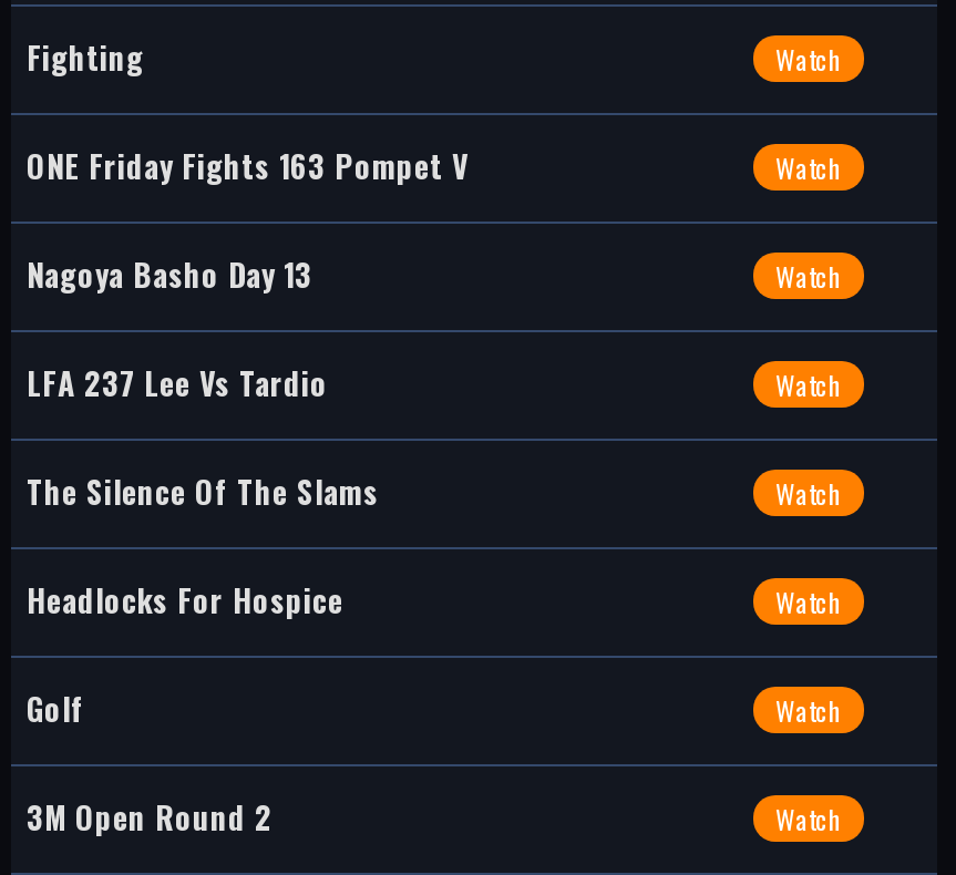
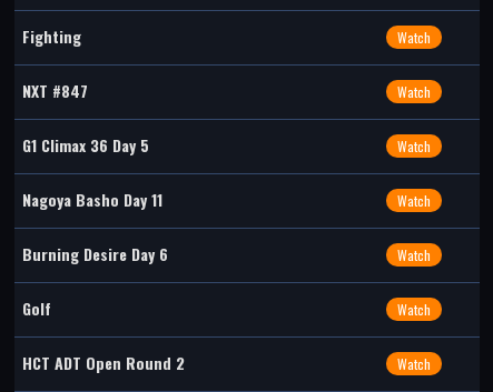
- ONE Friday Fights 163 Pompet V
+ NXT #847

- Nagoya Basho Day 13
+ G1 Climax 36 Day 5

- LFA 237 Lee Vs Tardio
+ Nagoya Basho Day 11

- The Silence Of The Slams
- Watch
- Headlocks For Hospice
+ Burning Desire Day 6

- 3M Open Round 2
+ HCT ADT Open Round 2
